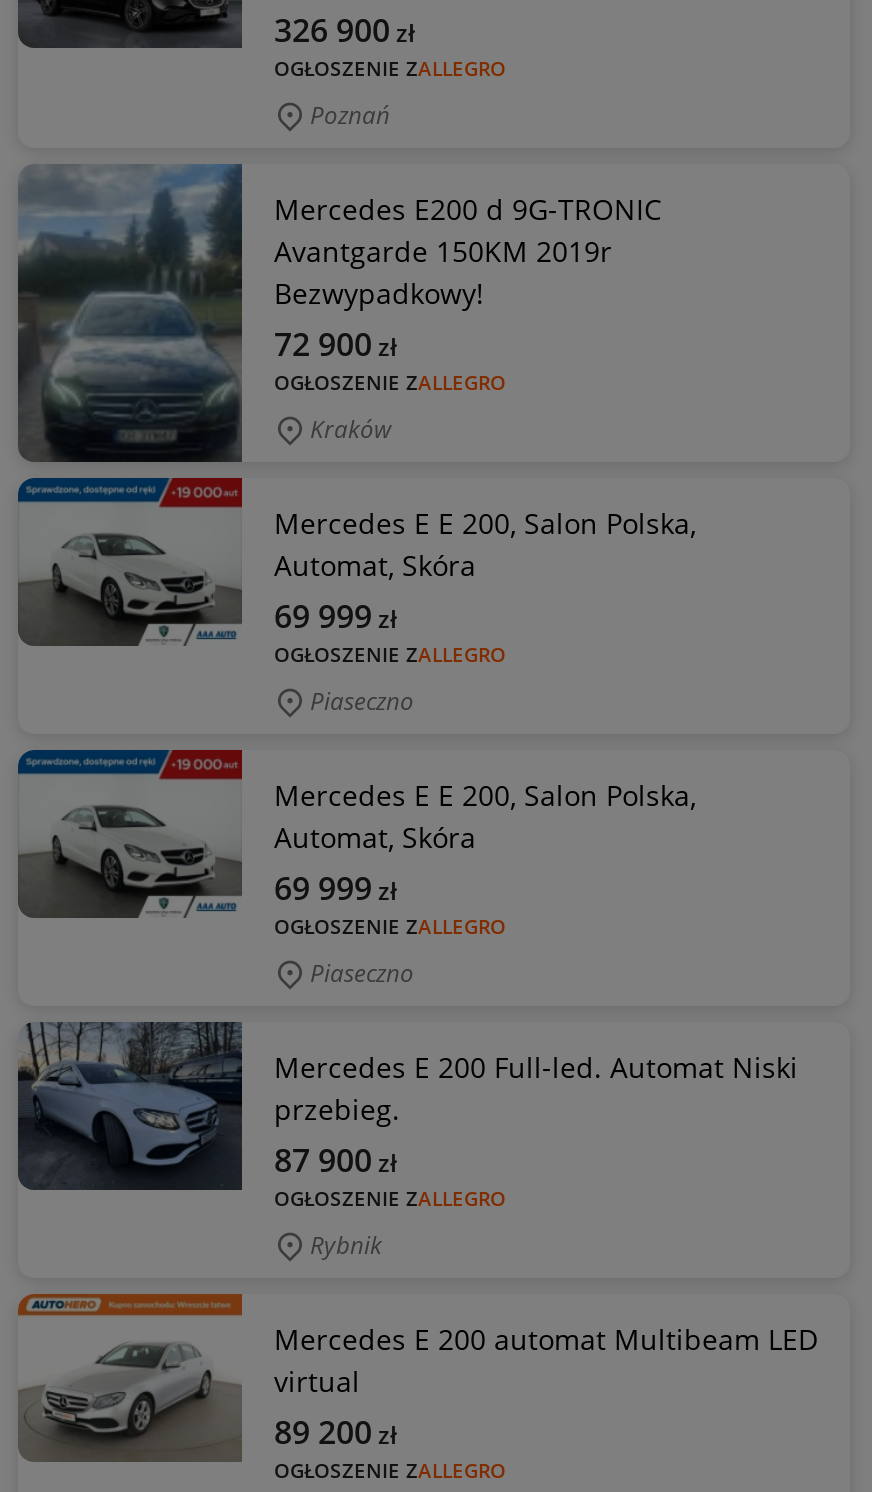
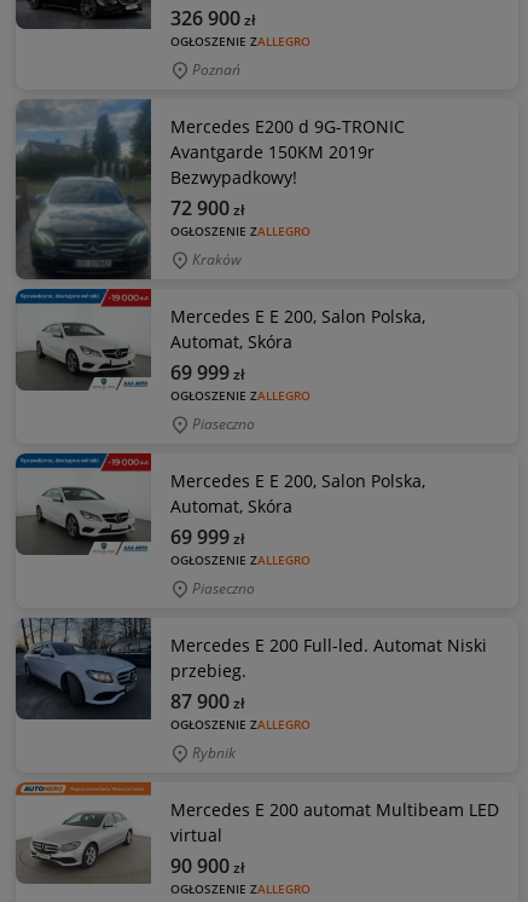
- 89 200 zł
+ 90 900 zł
